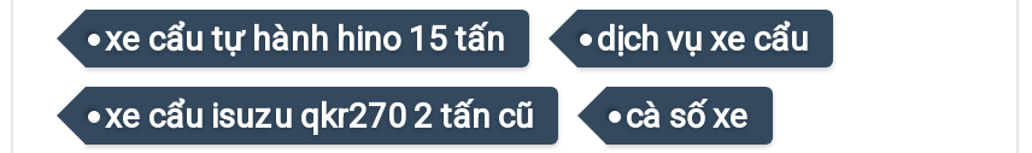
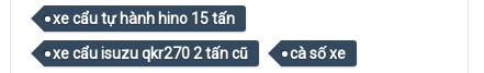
- dịch vụ xe cẩu
